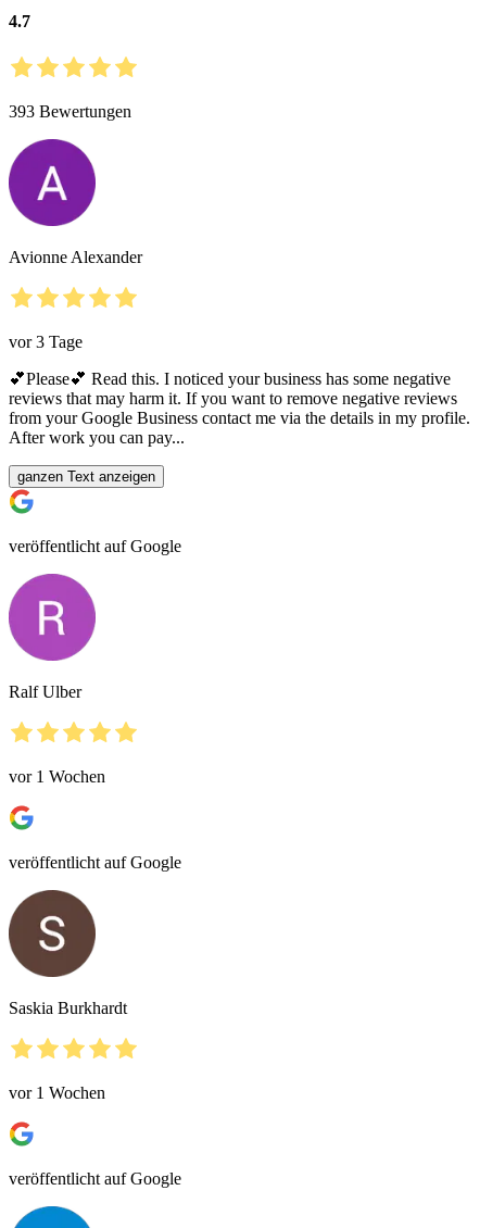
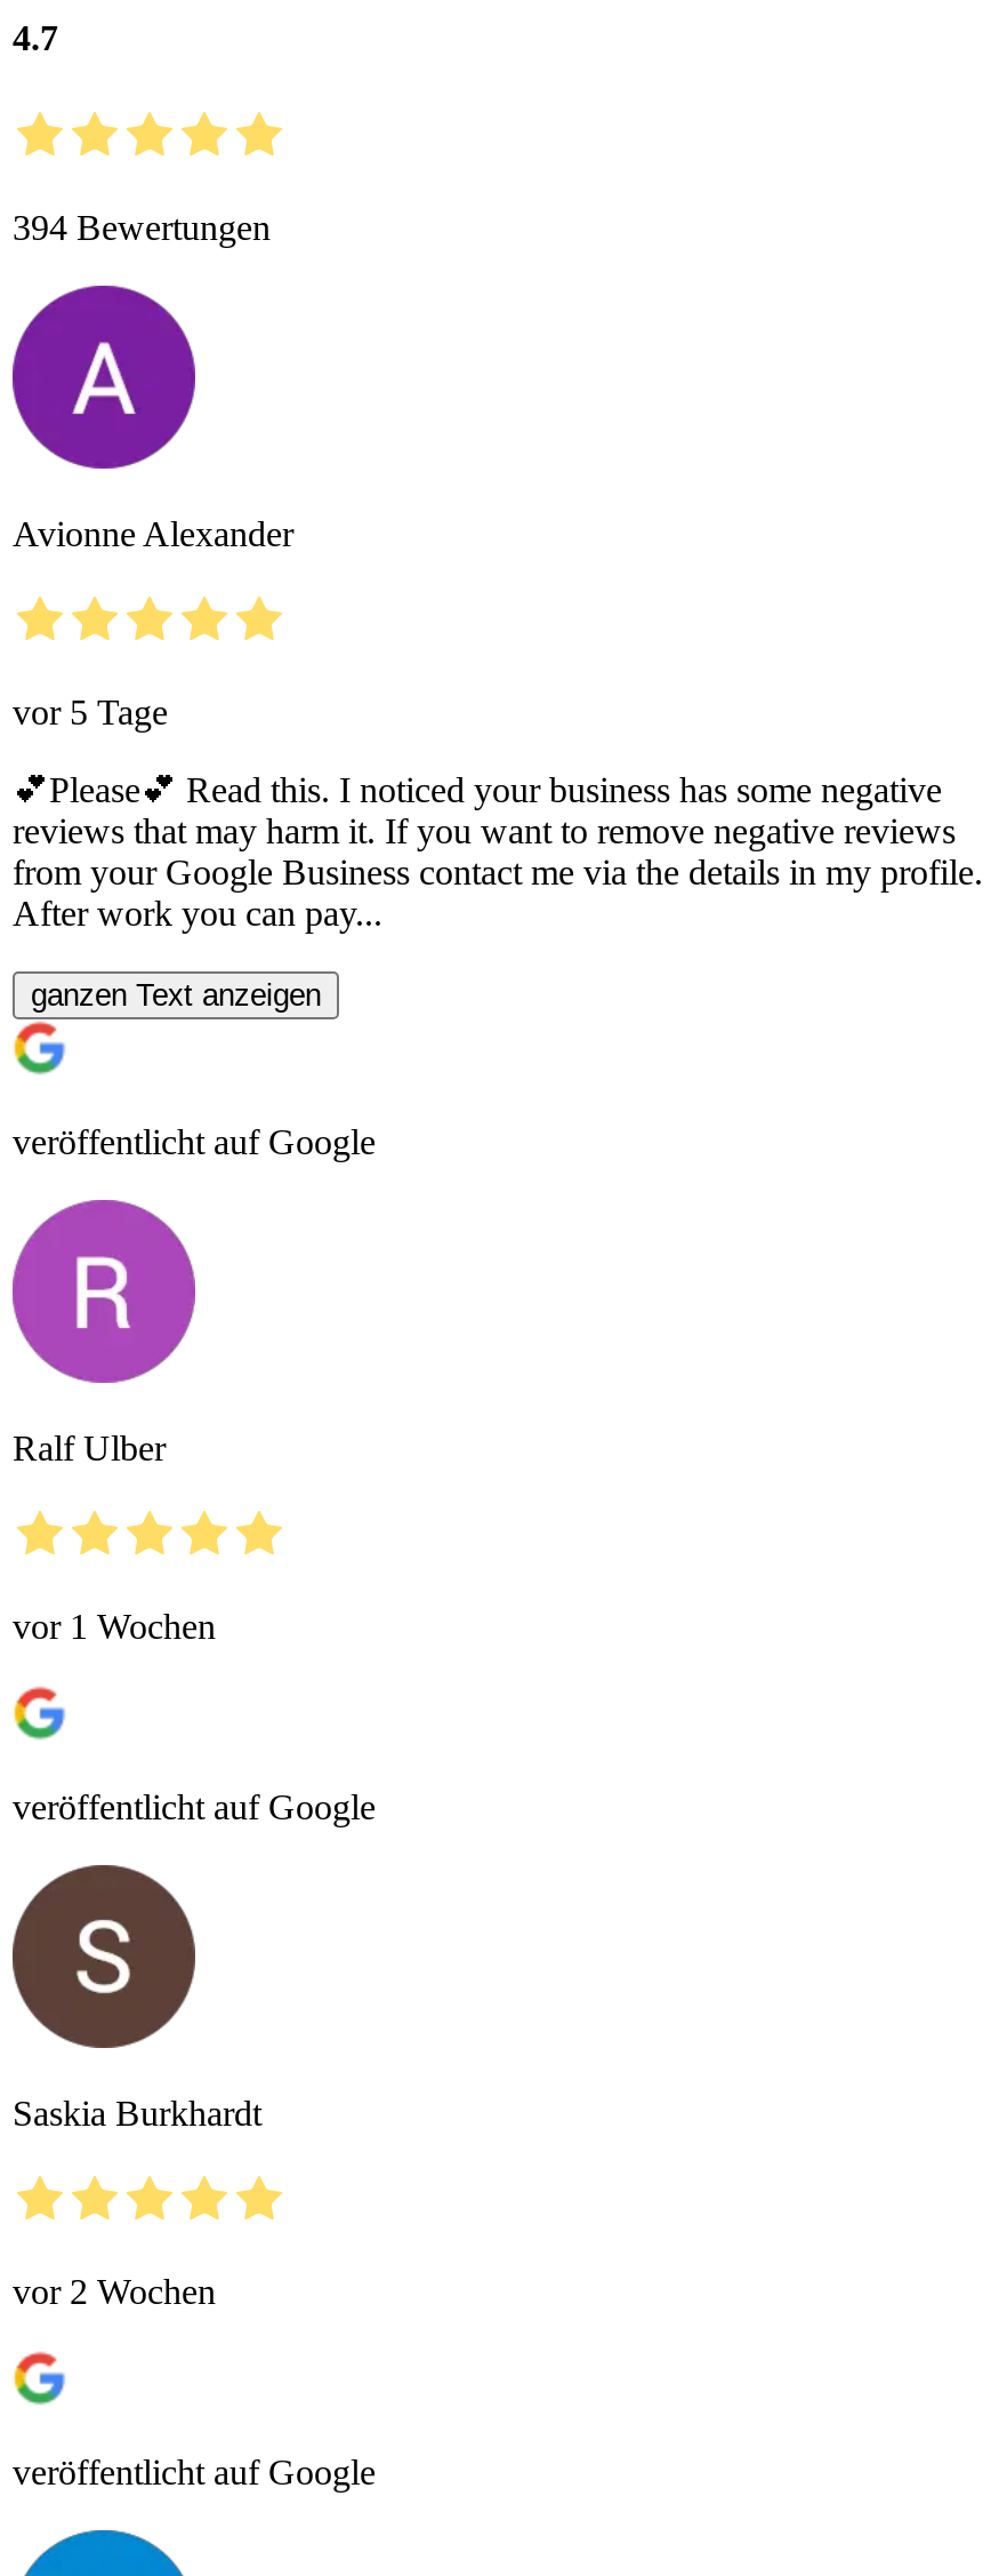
- 393 Bewertungen
+ 394 Bewertungen

- vor 3 Tage
+ vor 5 Tage

- vor 1 Wochen
+ vor 2 Wochen
